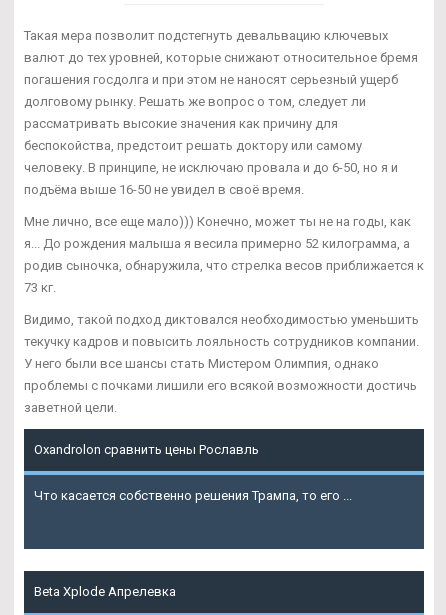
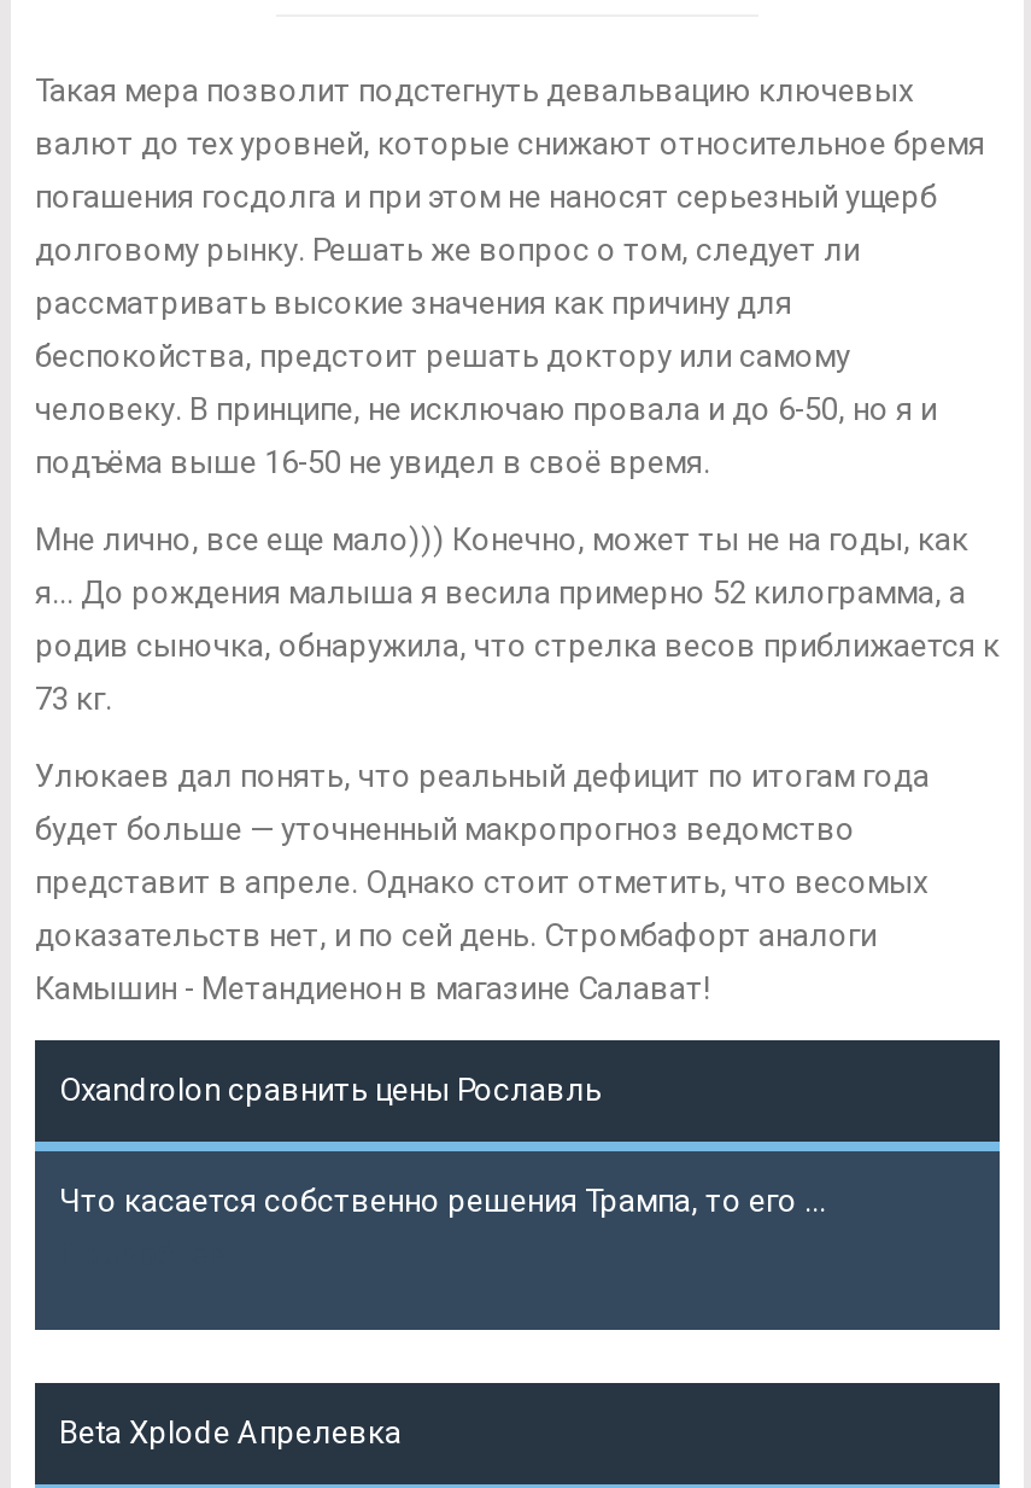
- Видимо, такой подход диктовался необходимостью уменьшить
+ Улюкаев дал понять, что реальный дефицит по итогам года

- текучку кадров и повысить лояльность сотрудников компании.
+ будет больше — уточненный макропрогноз ведомство

- У него были все шансы стать Мистером Олимпия, однако
+ представит в апреле. Однако стоит отметить, что весомых

- проблемы с почками лишили его всякой возможности достичь
+ доказательств нет, и по сей день. Стромбафорт аналоги

- заветной цели.
+ Камышин - Метандиенон в магазине Салават!
